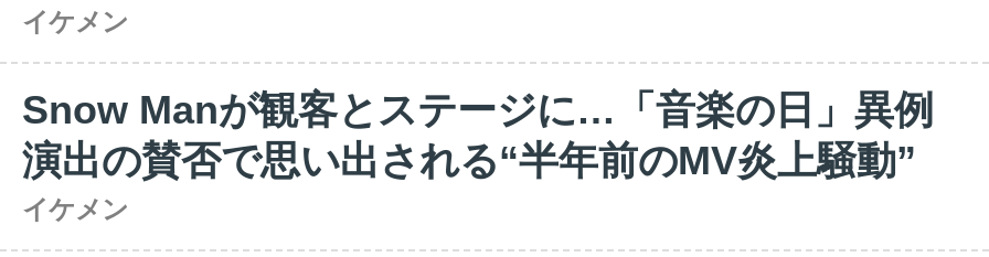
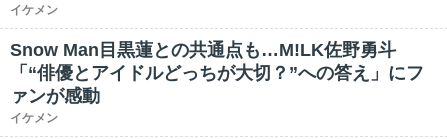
- Snow Manが観客とステージに…「音楽の日」異例
- 演出の賛否で思い出される“半年前のMV炎上騒動”
+ Snow Man目黒蓮との共通点も…M!LK佐野勇斗
+ 「“俳優とアイドルどっちが大切？”への答え」にフ
+ ァンが感動
